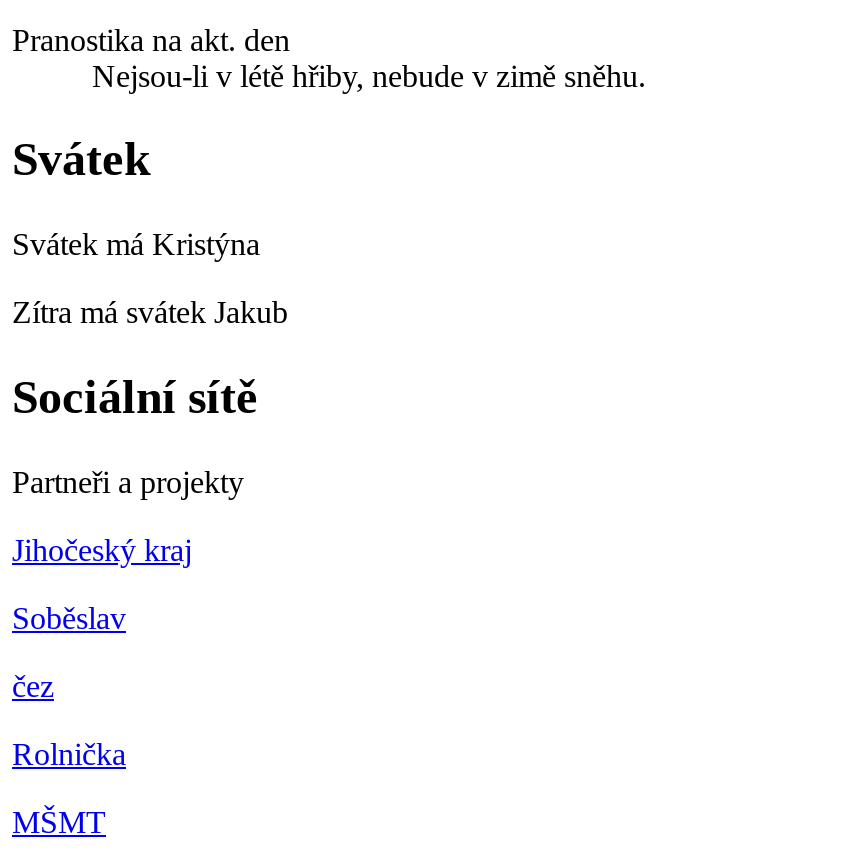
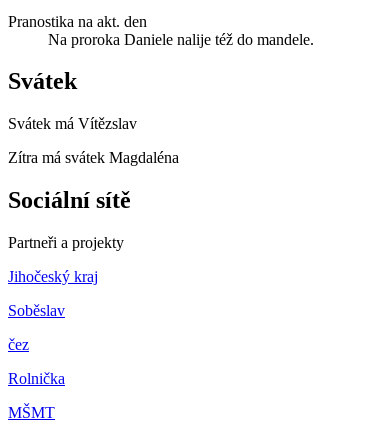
- Nejsou-li v létě hřiby, nebude v zimě sněhu.
+ Na proroka Daniele nalije též do mandele.

- Svátek má Kristýna
+ Svátek má Vítězslav

- Zítra má svátek Jakub
+ Zítra má svátek Magdaléna
